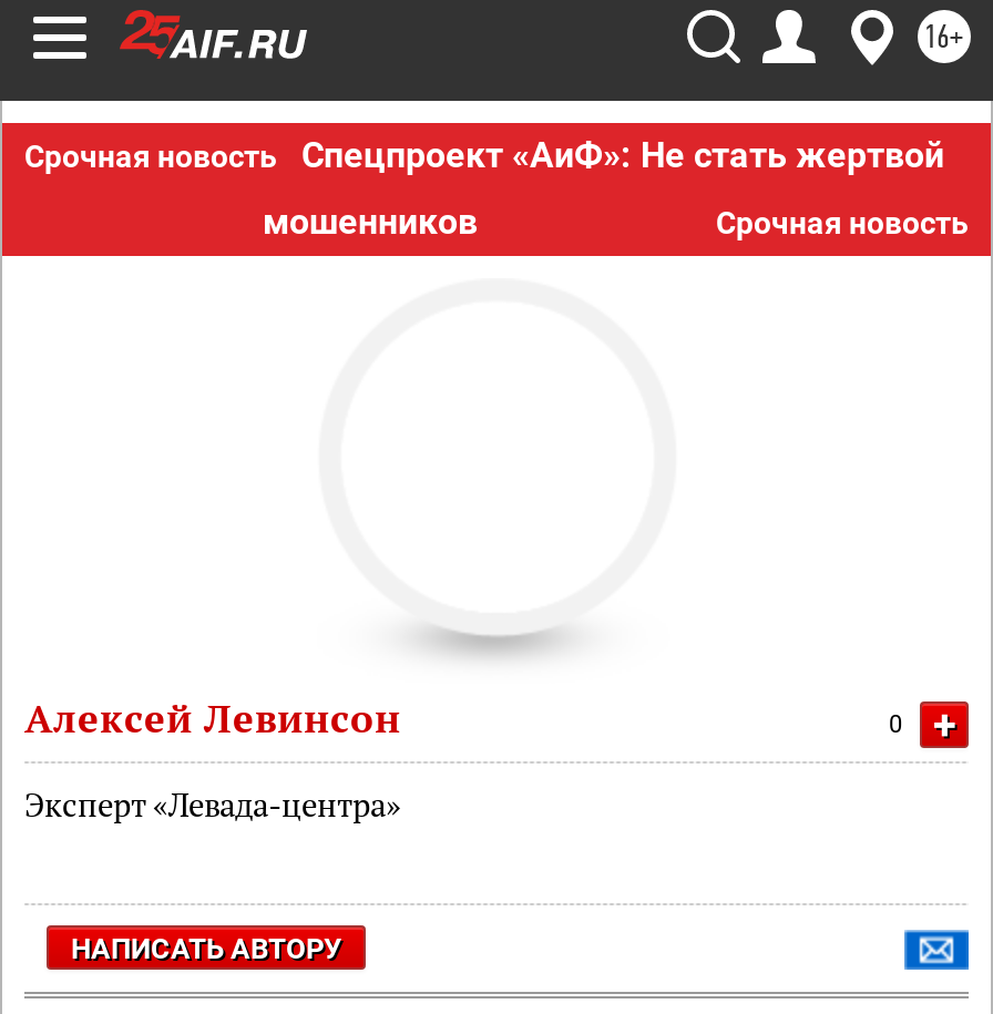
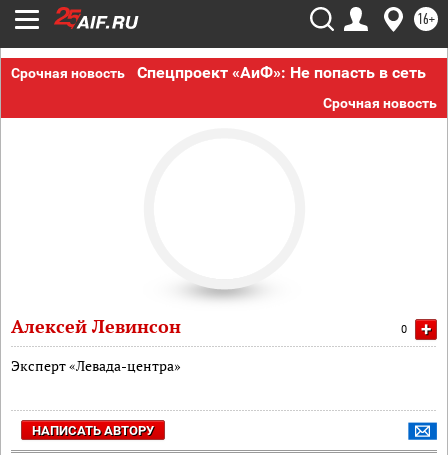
- Спецпроект «АиФ»: Не стать жертвой
- мошенников
+ Спецпроект «АиФ»: Не попасть в сеть
